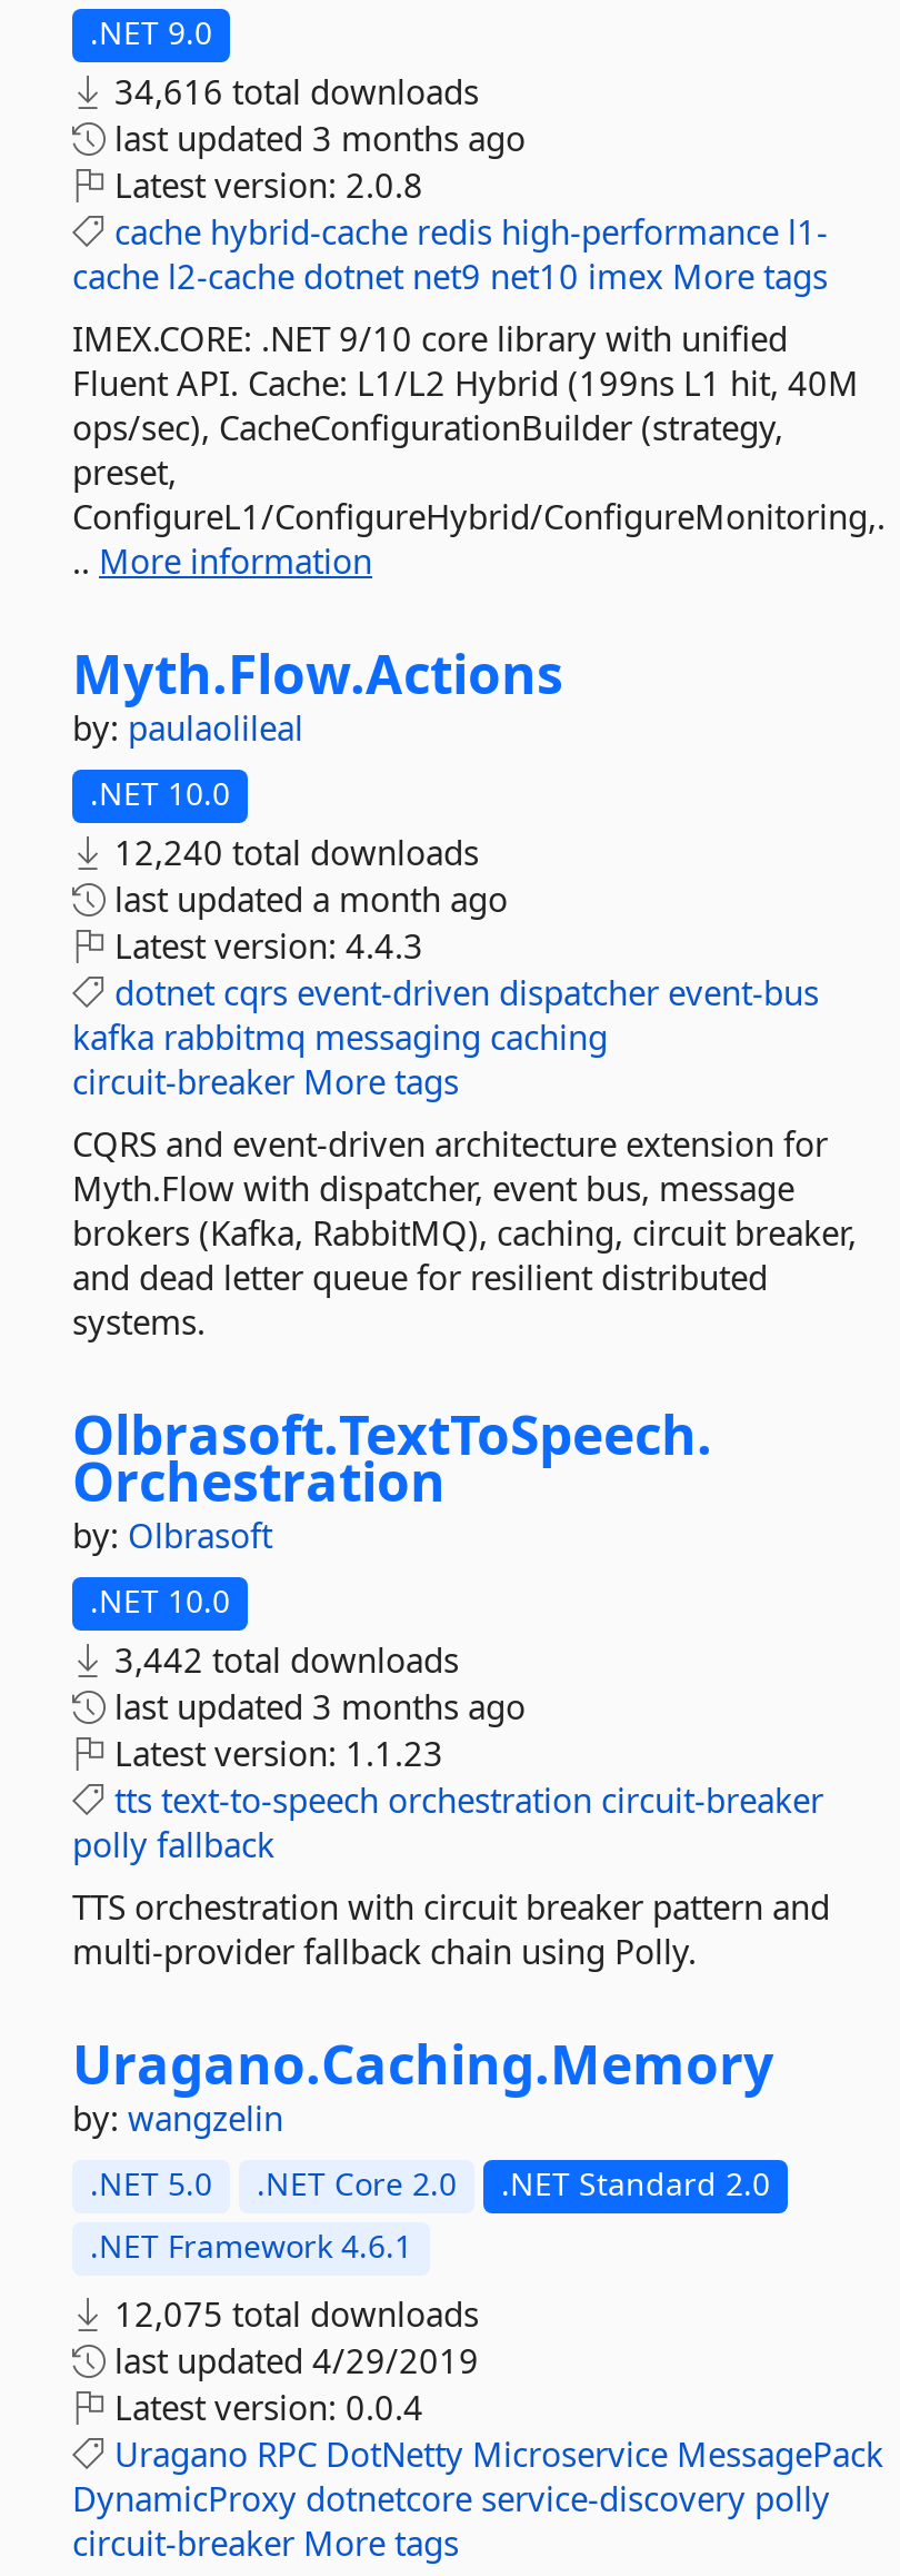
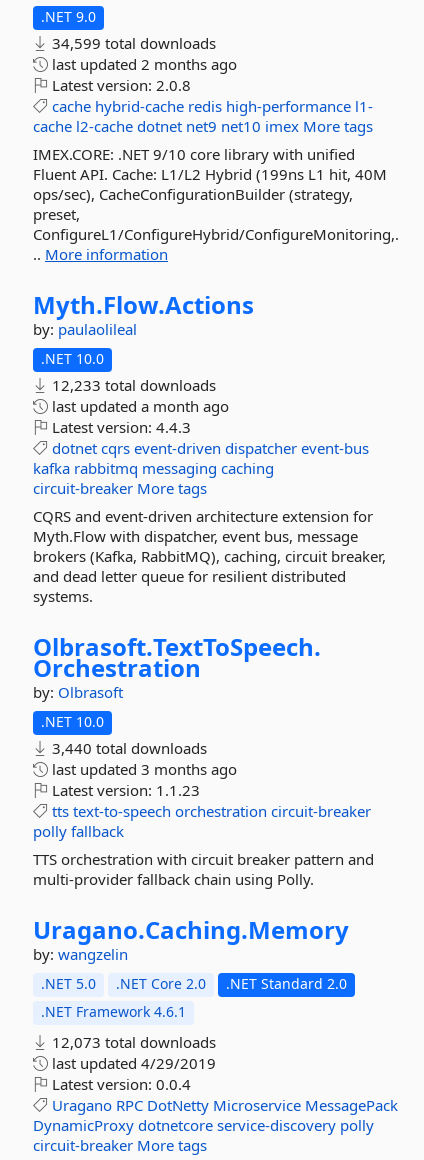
- 34,616 total downloads
+ 34,599 total downloads

- last updated 3 months ago
+ last updated 2 months ago

- 12,240 total downloads
+ 12,233 total downloads

- 3,442 total downloads
+ 3,440 total downloads

- 12,075 total downloads
+ 12,073 total downloads
